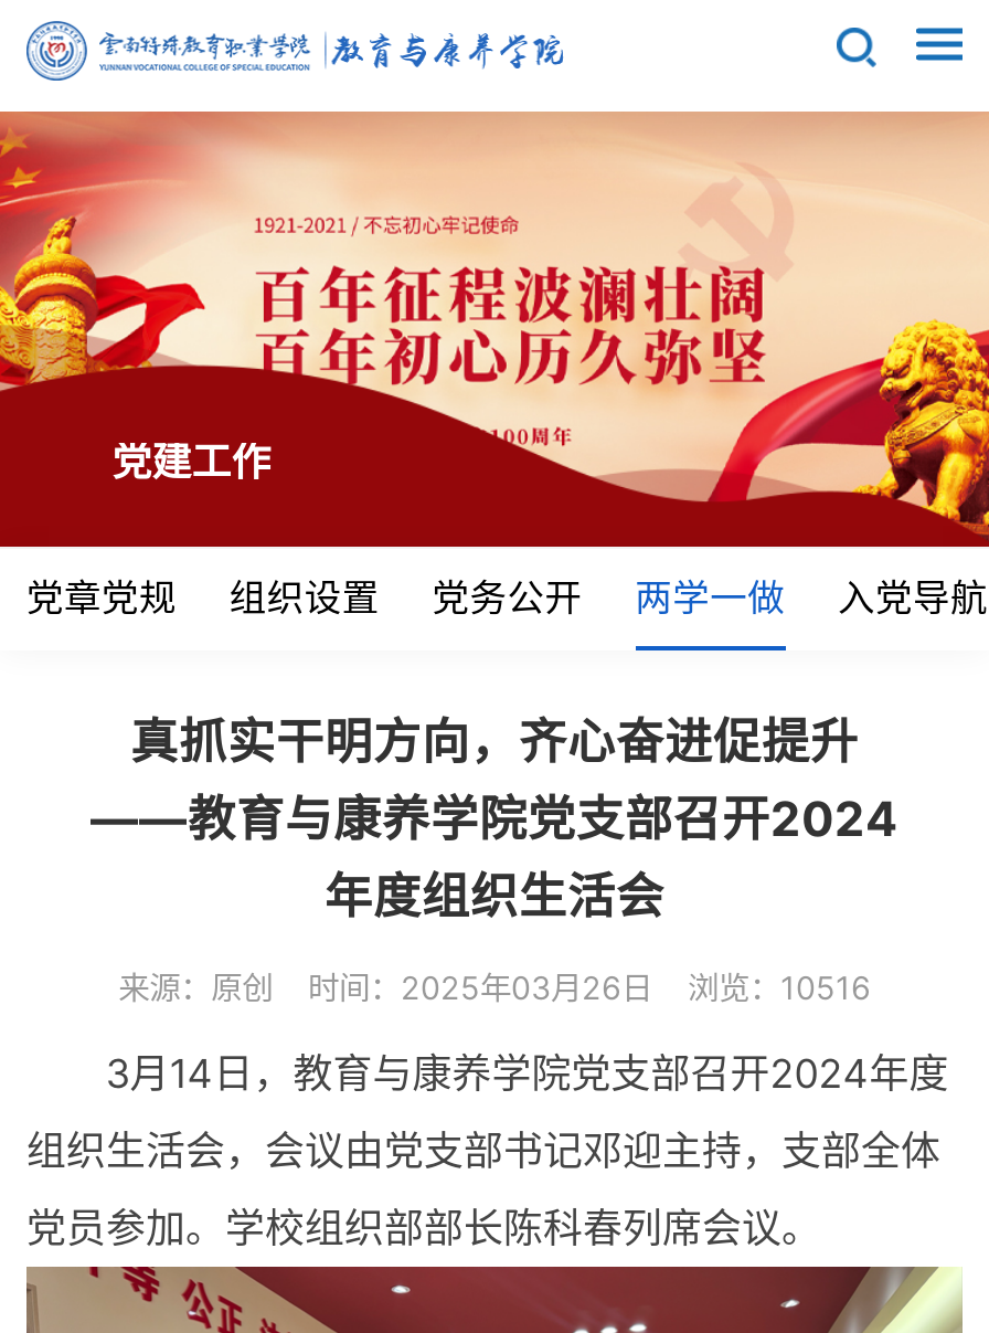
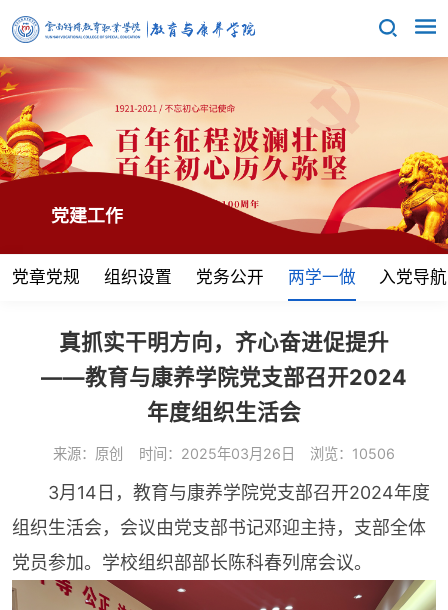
- 来源：原创 时间：2025年03月26日 浏览：10516
+ 来源：原创 时间：2025年03月26日 浏览：10506
